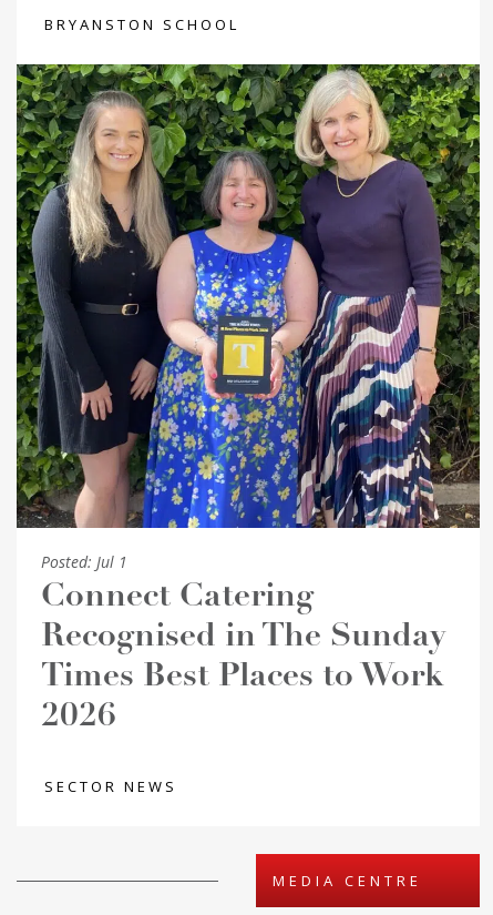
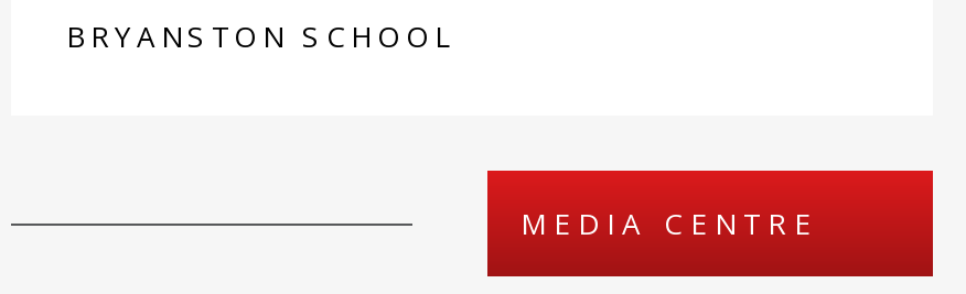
- [image]
- Posted: Jul 1
- Connect Catering
- Recognised in The Sunday
- Times Best Places to Work
- 2026
- SECTOR NEWS
